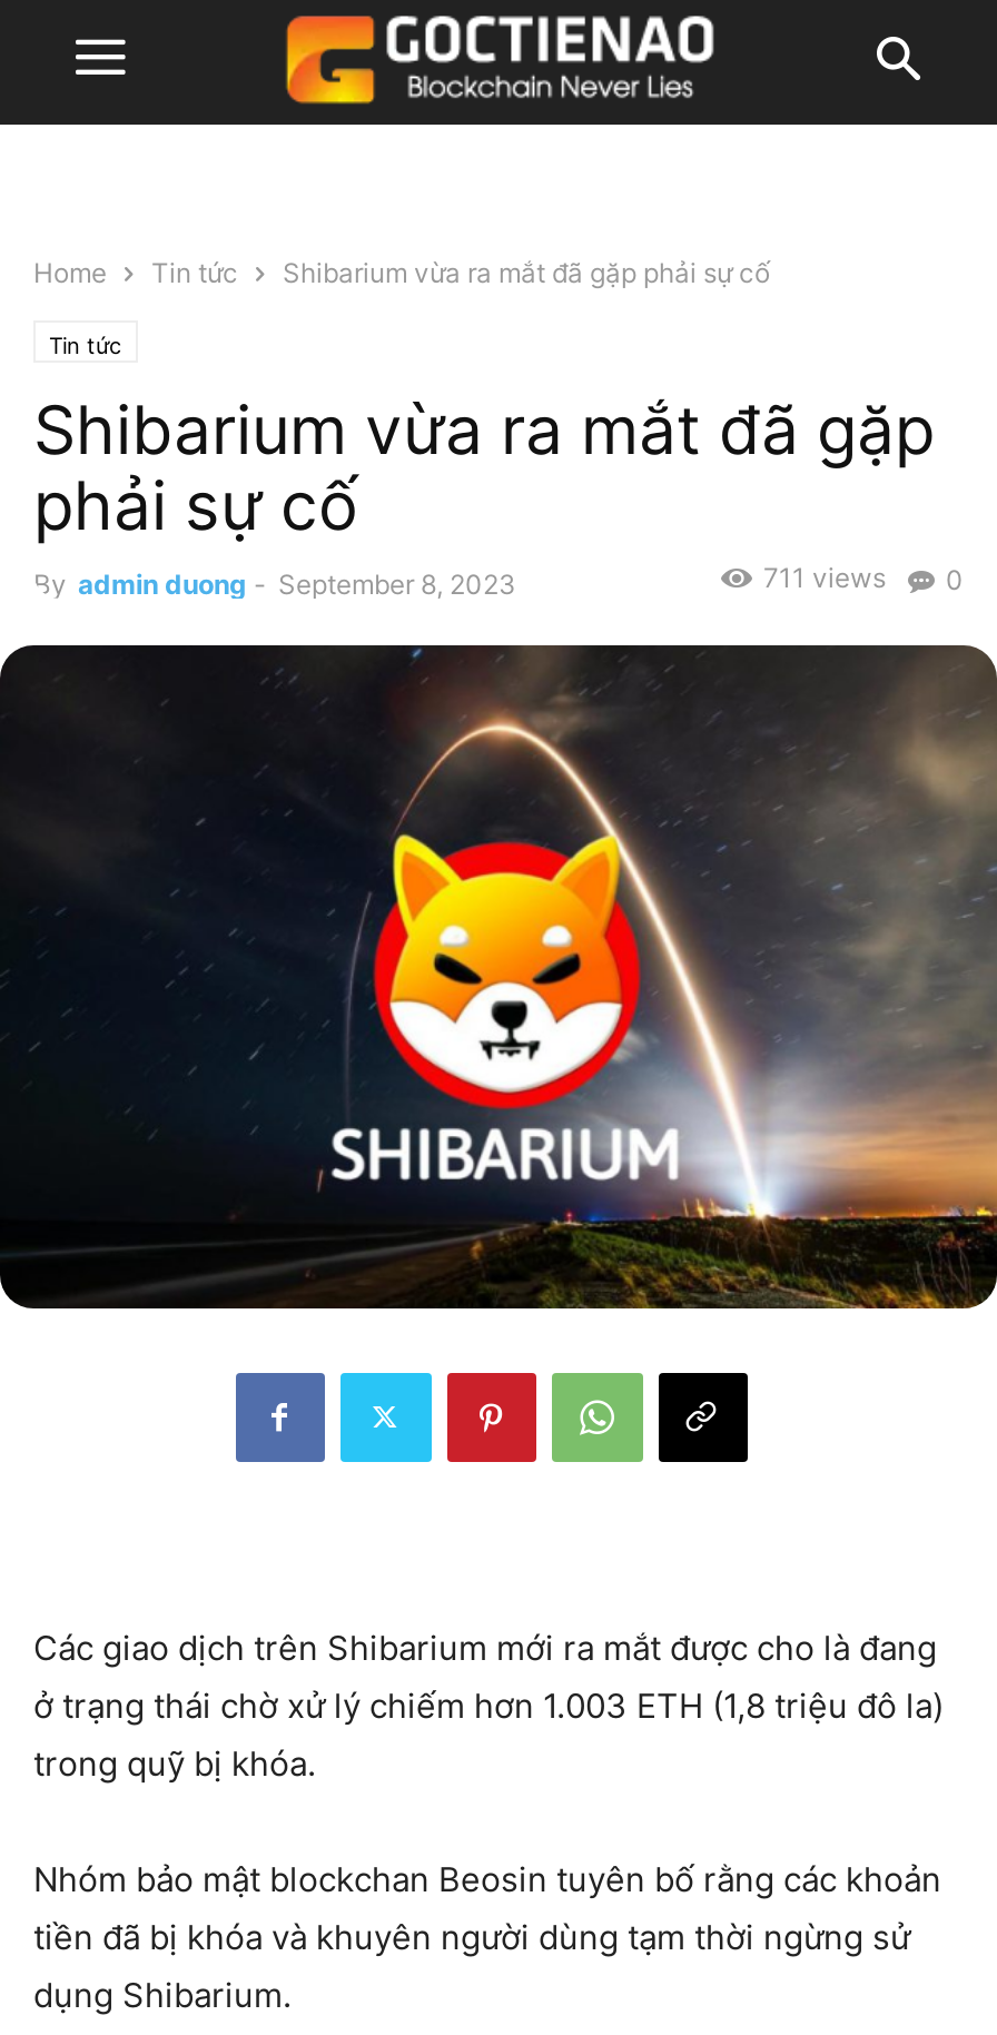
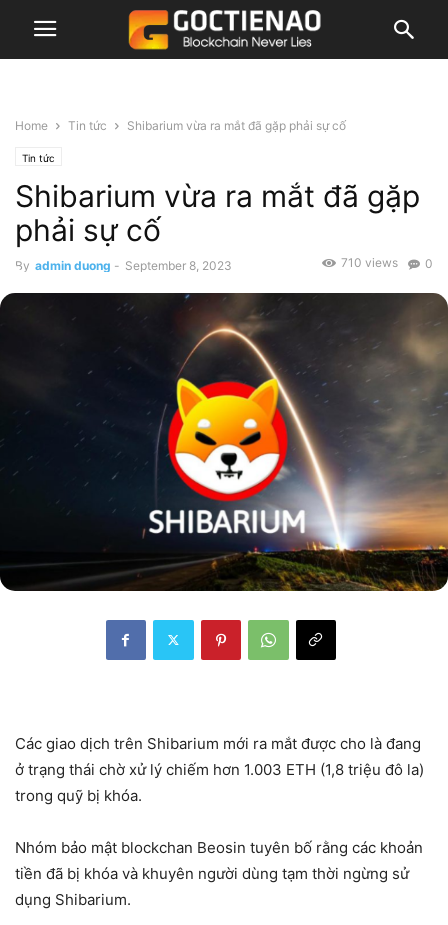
- 711 views 0
+ 710 views 0
